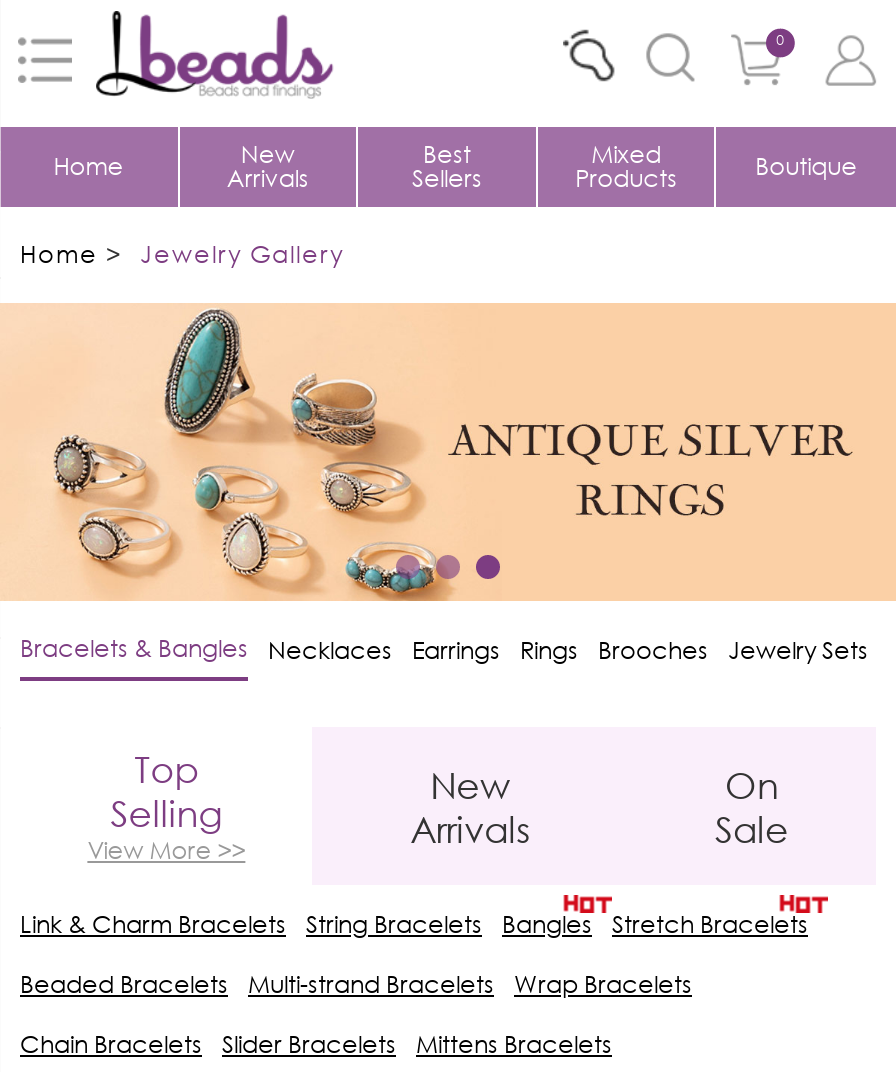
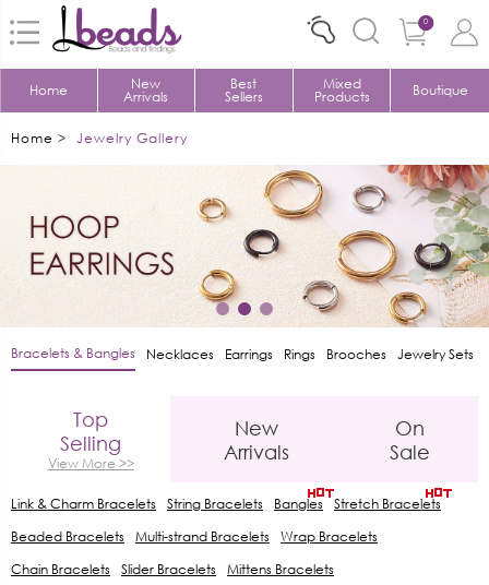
- [image]
+ [image]
